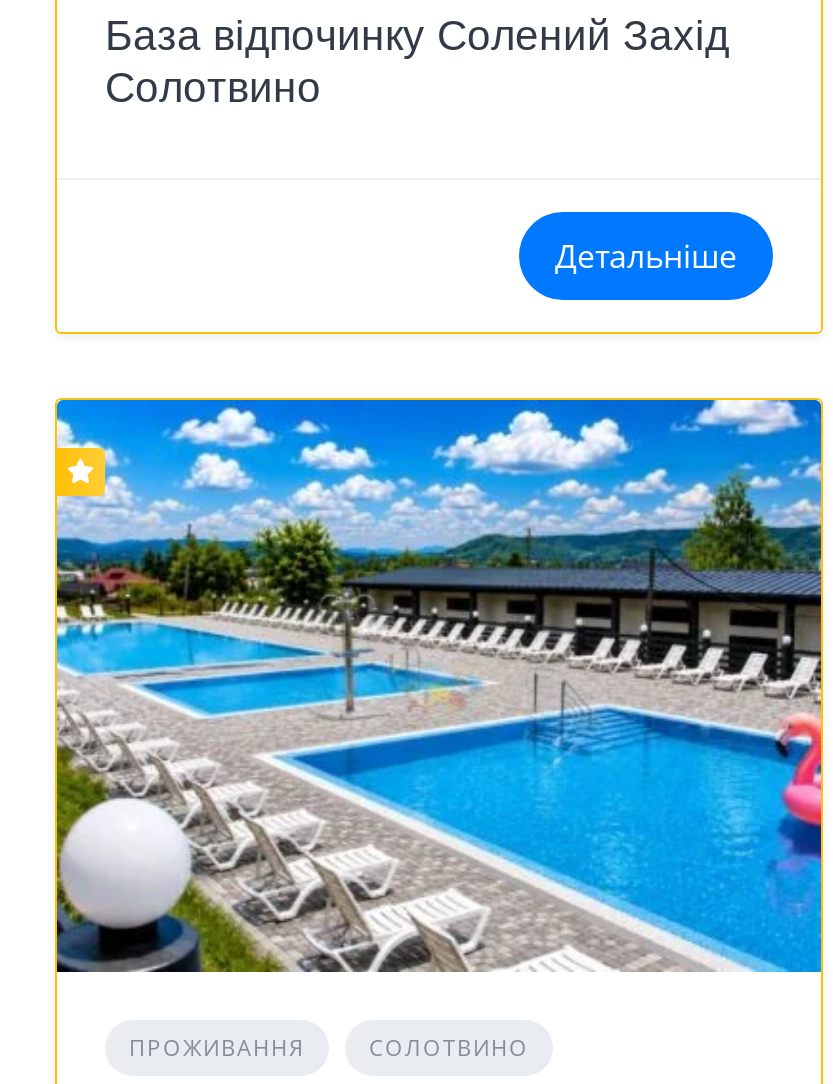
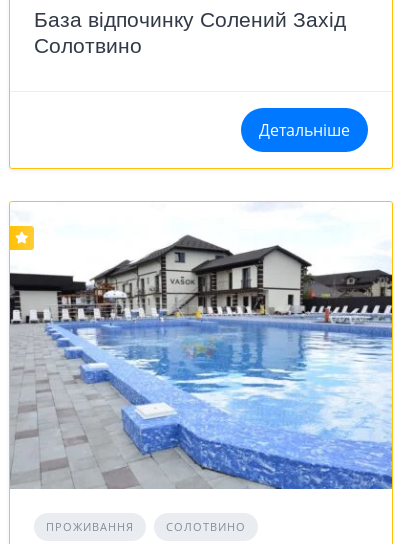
- [image]
+ [image]
